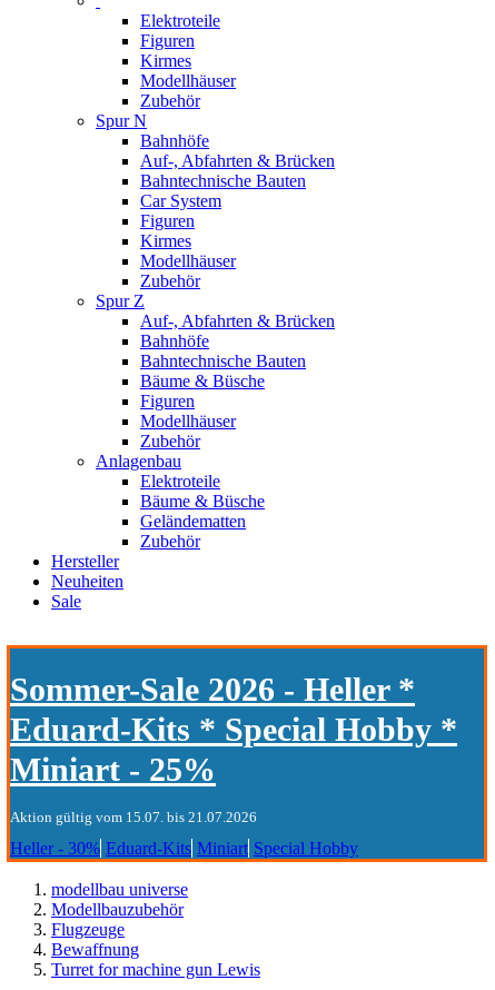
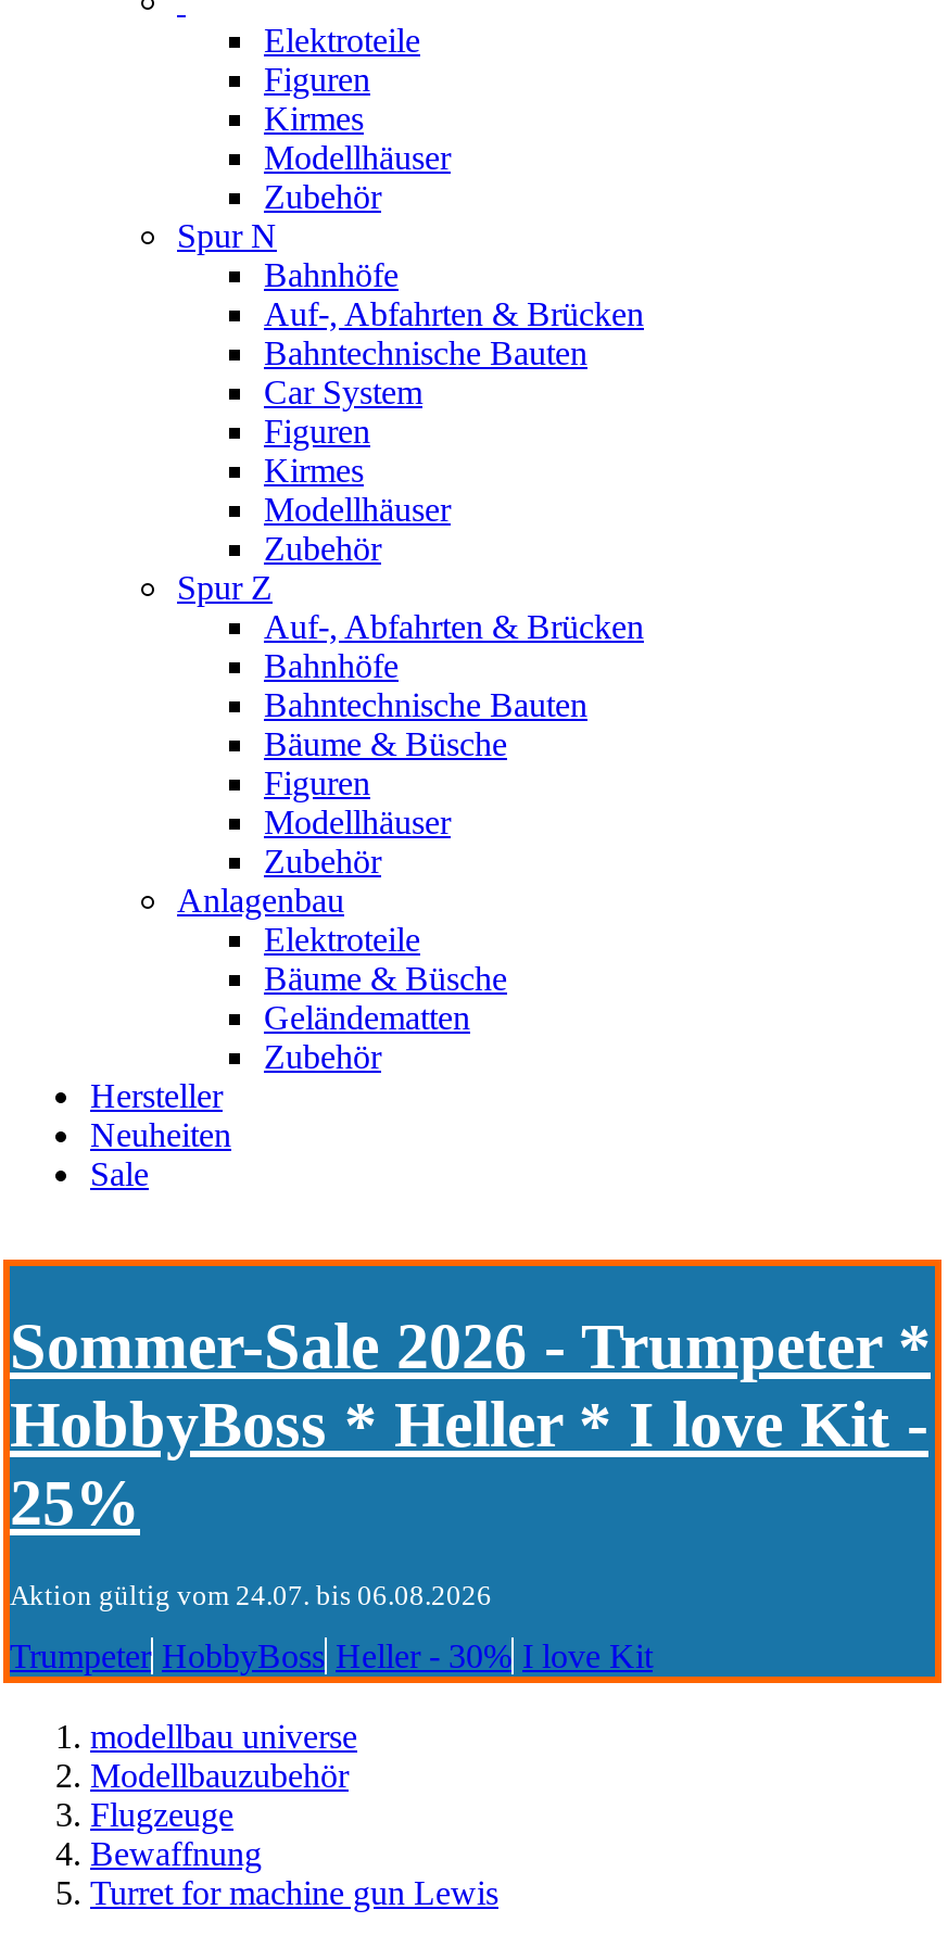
- Sommer-Sale 2026 - Heller *
- Eduard-Kits * Special Hobby *
- Miniart - 25%
+ Sommer-Sale 2026 - Trumpeter *
+ HobbyBoss * Heller * I love Kit -
+ 25%

- Aktion gültig vom 15.07. bis 21.07.2026
+ Aktion gültig vom 24.07. bis 06.08.2026

- Heller - 30% Eduard-Kits Miniart Special Hobby
+ Trumpeter HobbyBoss Heller - 30% I love Kit
